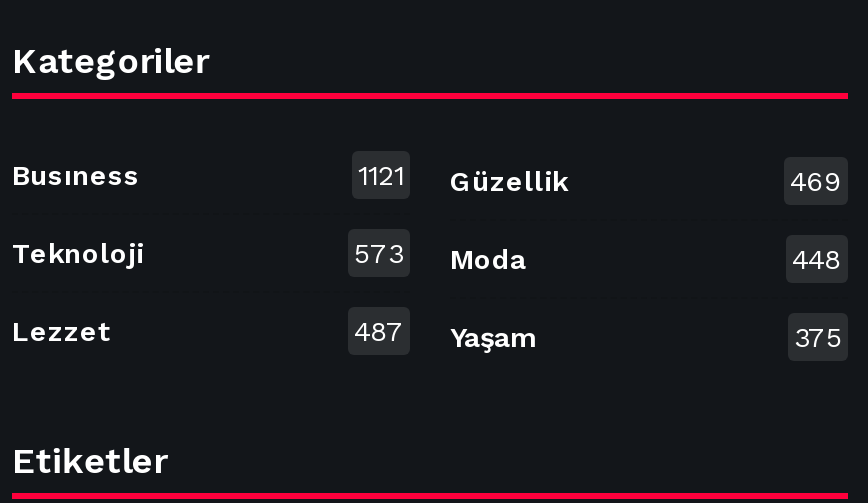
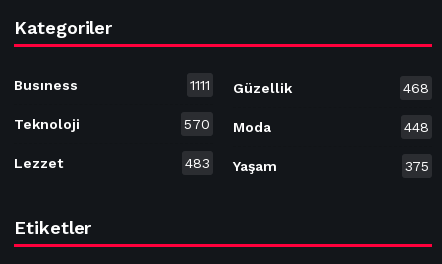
- 1121 Güzellik
+ 1111 Güzellik

- 469
+ 468

- 573 Moda
+ 570 Moda

- 487 Yaşam
+ 483 Yaşam
